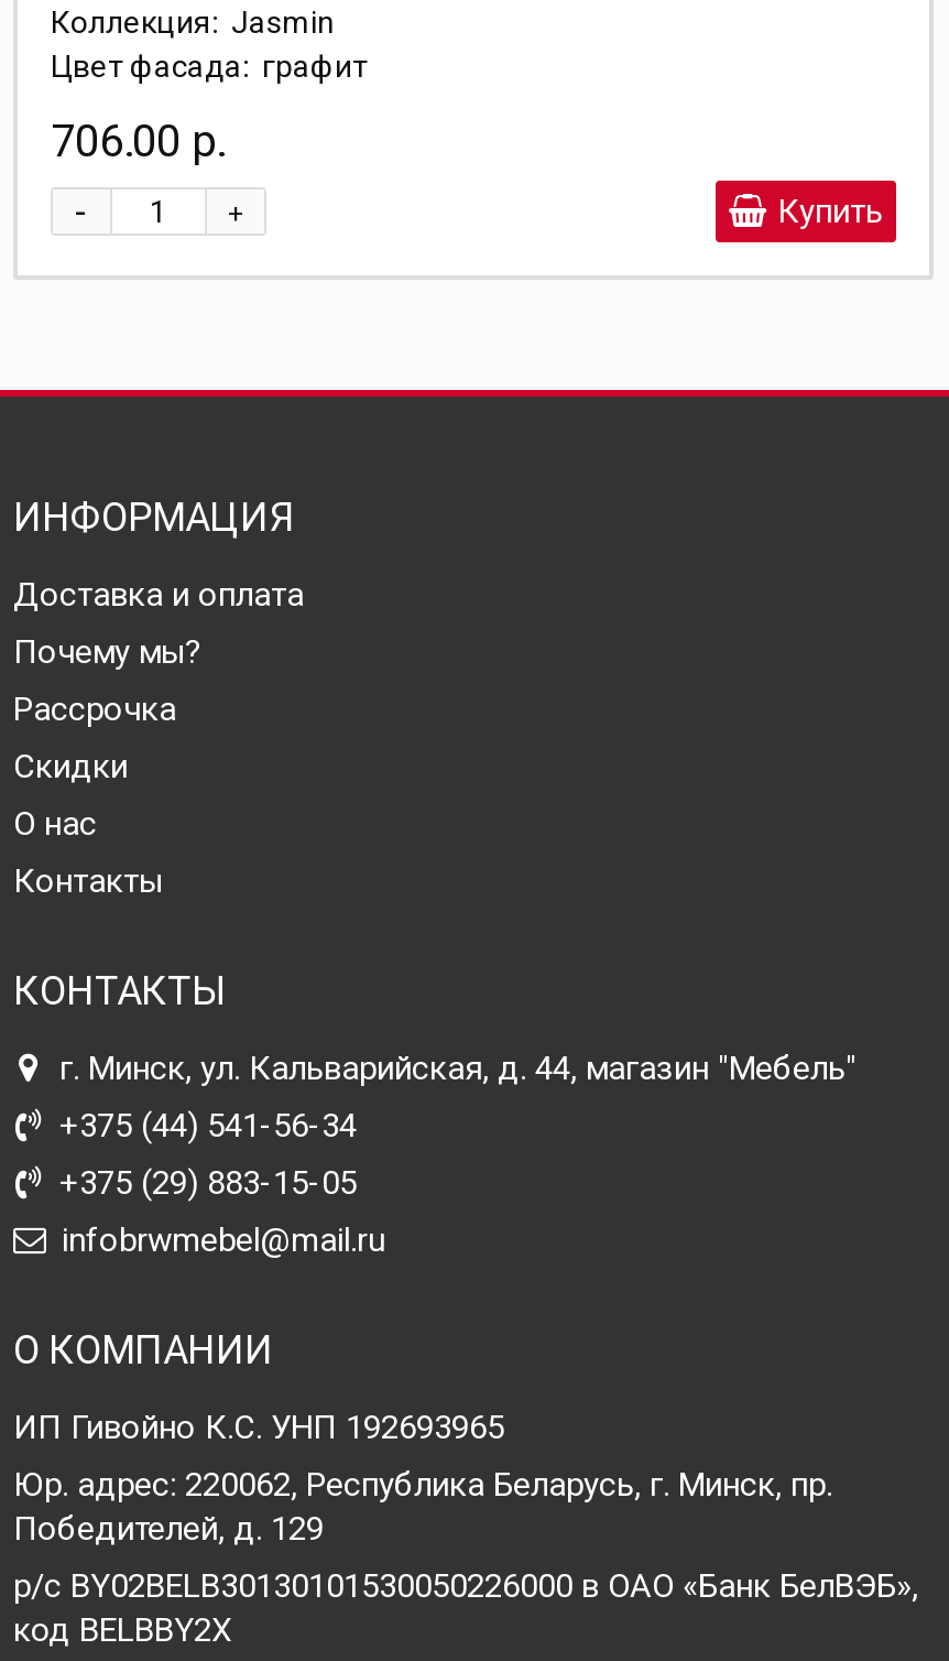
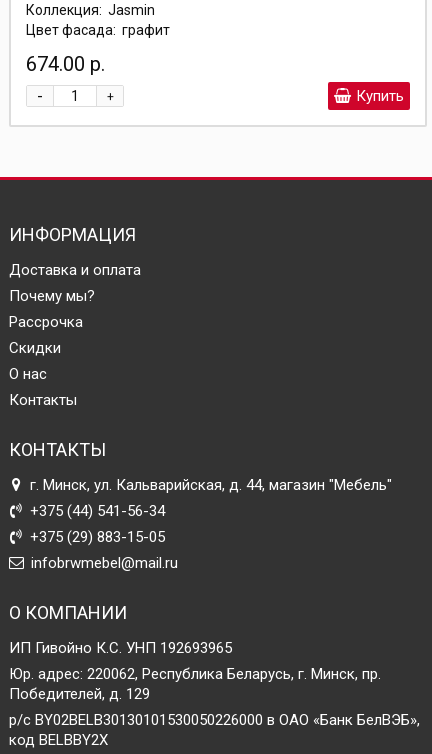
- 706.00 р.
+ 674.00 р.
